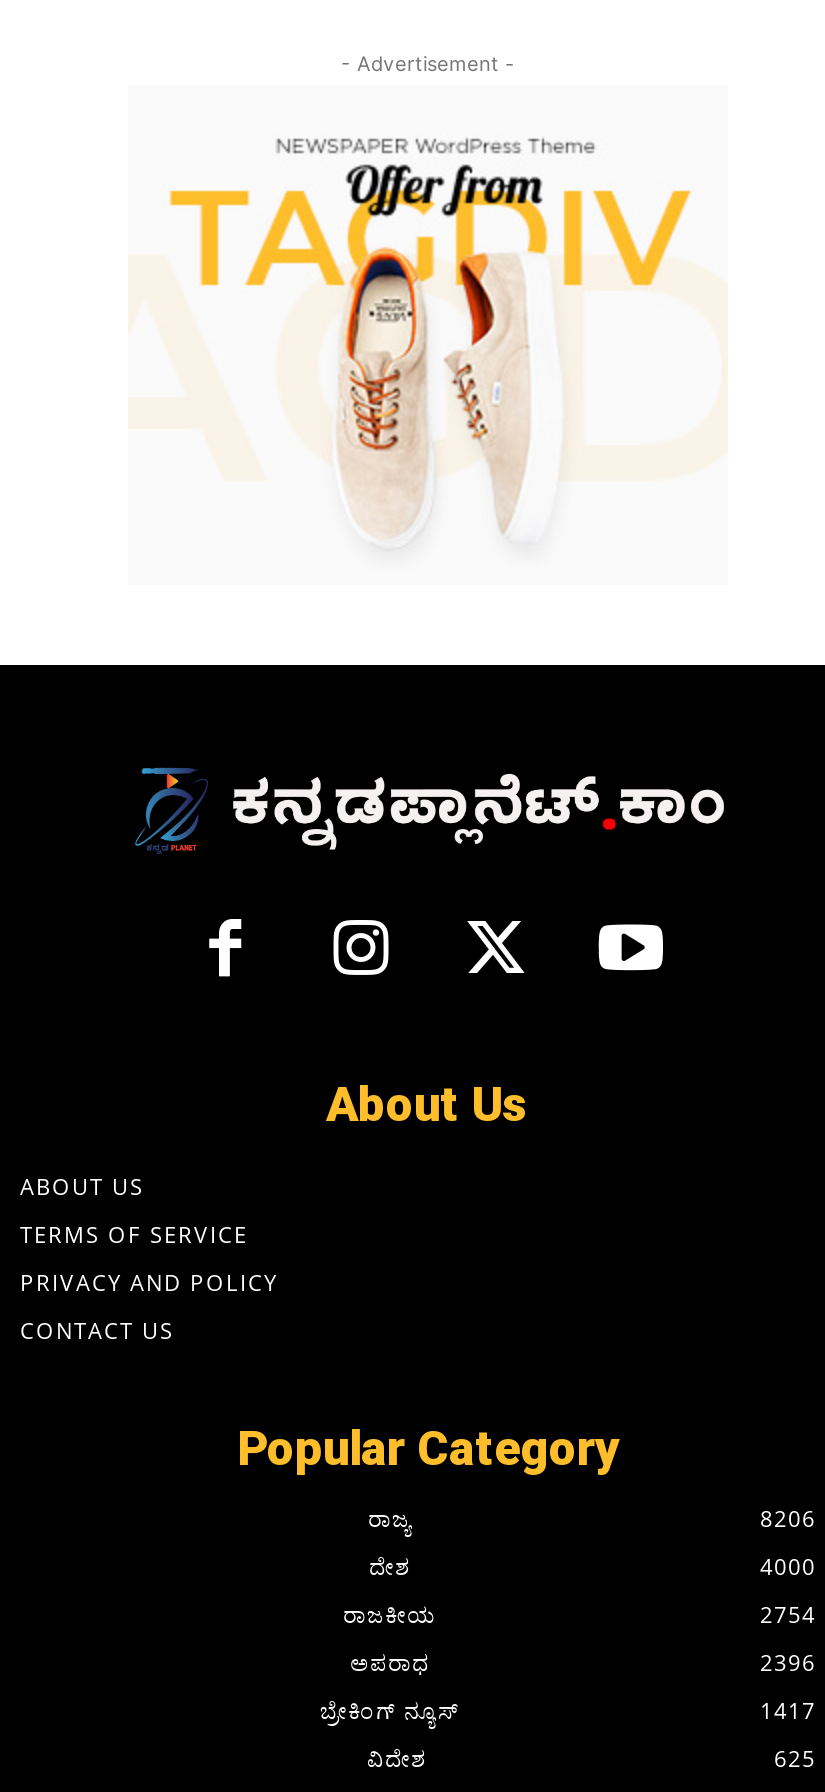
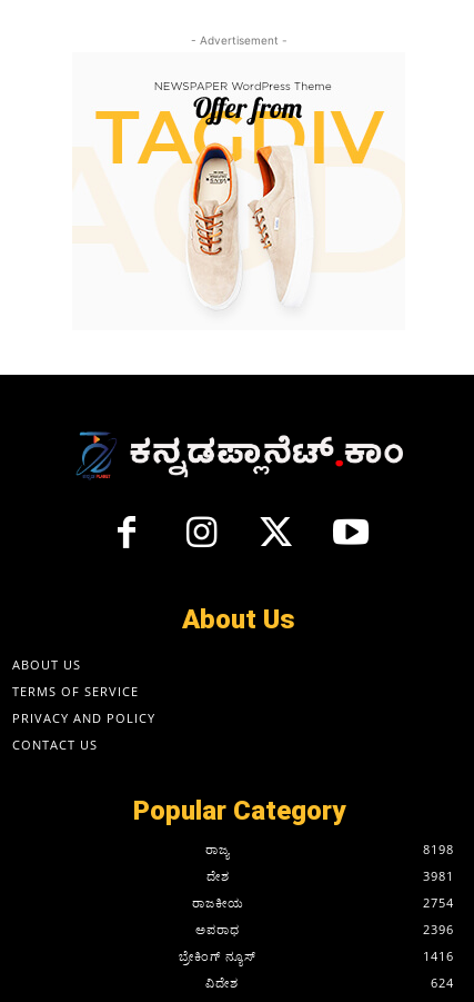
- 8206
+ 8198

- 4000
+ 3981

- 1417
+ 1416

- 625
+ 624
